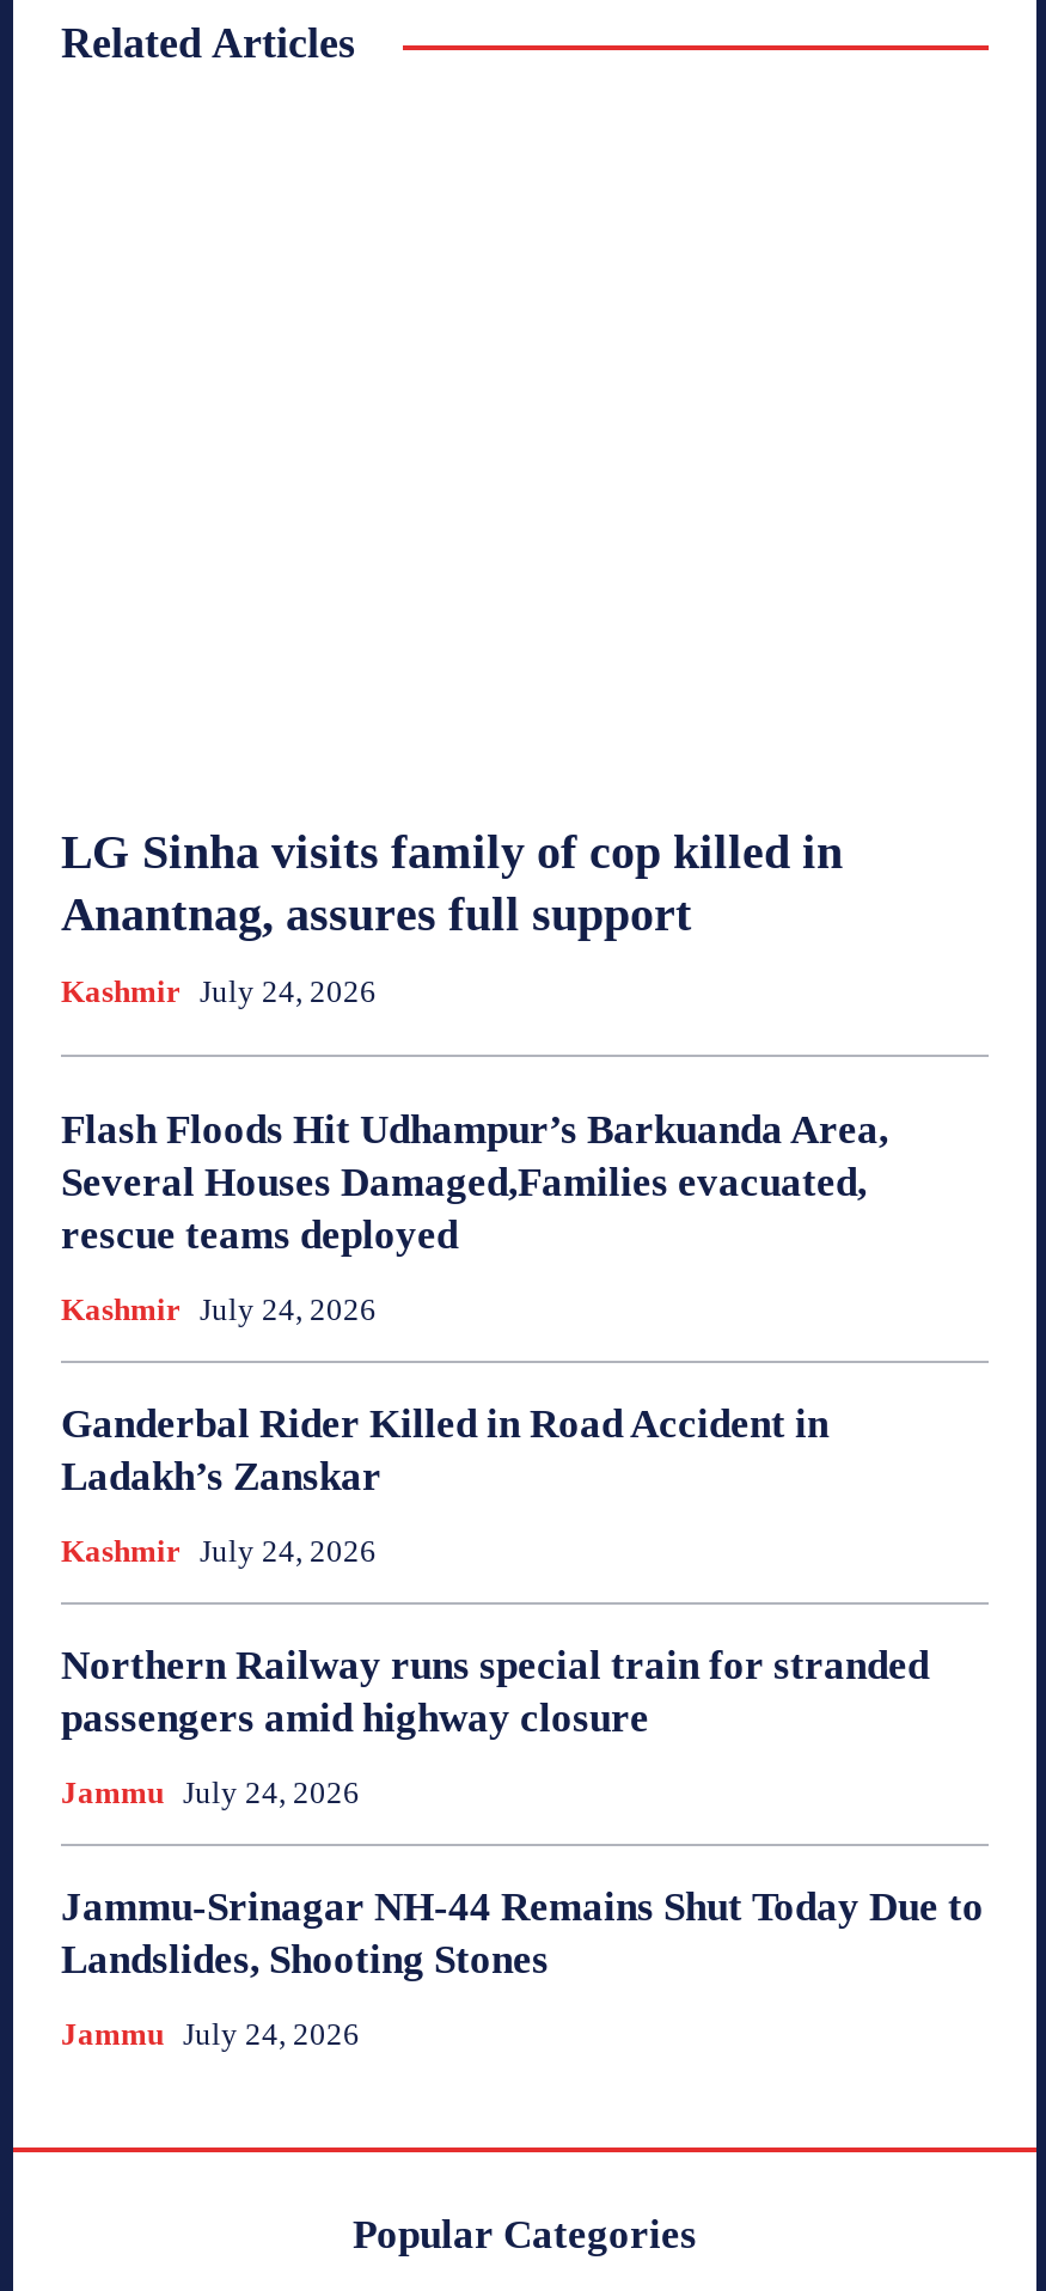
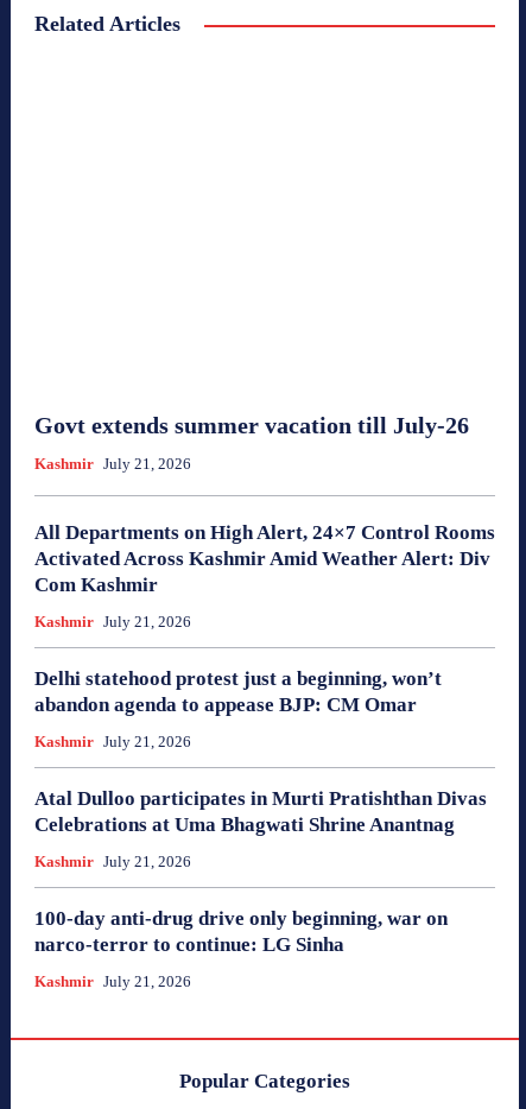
- LG Sinha visits family of cop killed in
- Anantnag, assures full support
+ Govt extends summer vacation till July-26

- Kashmir July 24, 2026
+ Kashmir July 21, 2026

- Flash Floods Hit Udhampur’s Barkuanda Area,
- Several Houses Damaged,Families evacuated,
- rescue teams deployed
+ All Departments on High Alert, 24×7 Control Rooms
+ Activated Across Kashmir Amid Weather Alert: Div
+ Com Kashmir

- Kashmir July 24, 2026
+ Kashmir July 21, 2026

- Ganderbal Rider Killed in Road Accident in
- Ladakh’s Zanskar
+ Delhi statehood protest just a beginning, won’t
+ abandon agenda to appease BJP: CM Omar

- Kashmir July 24, 2026
+ Kashmir July 21, 2026

- Northern Railway runs special train for stranded
- passengers amid highway closure
+ Atal Dulloo participates in Murti Pratishthan Divas
+ Celebrations at Uma Bhagwati Shrine Anantnag

- Jammu July 24, 2026
+ Kashmir July 21, 2026

- Jammu-Srinagar NH-44 Remains Shut Today Due to
- Landslides, Shooting Stones
+ 100-day anti-drug drive only beginning, war on
+ narco-terror to continue: LG Sinha

- Jammu July 24, 2026
+ Kashmir July 21, 2026
